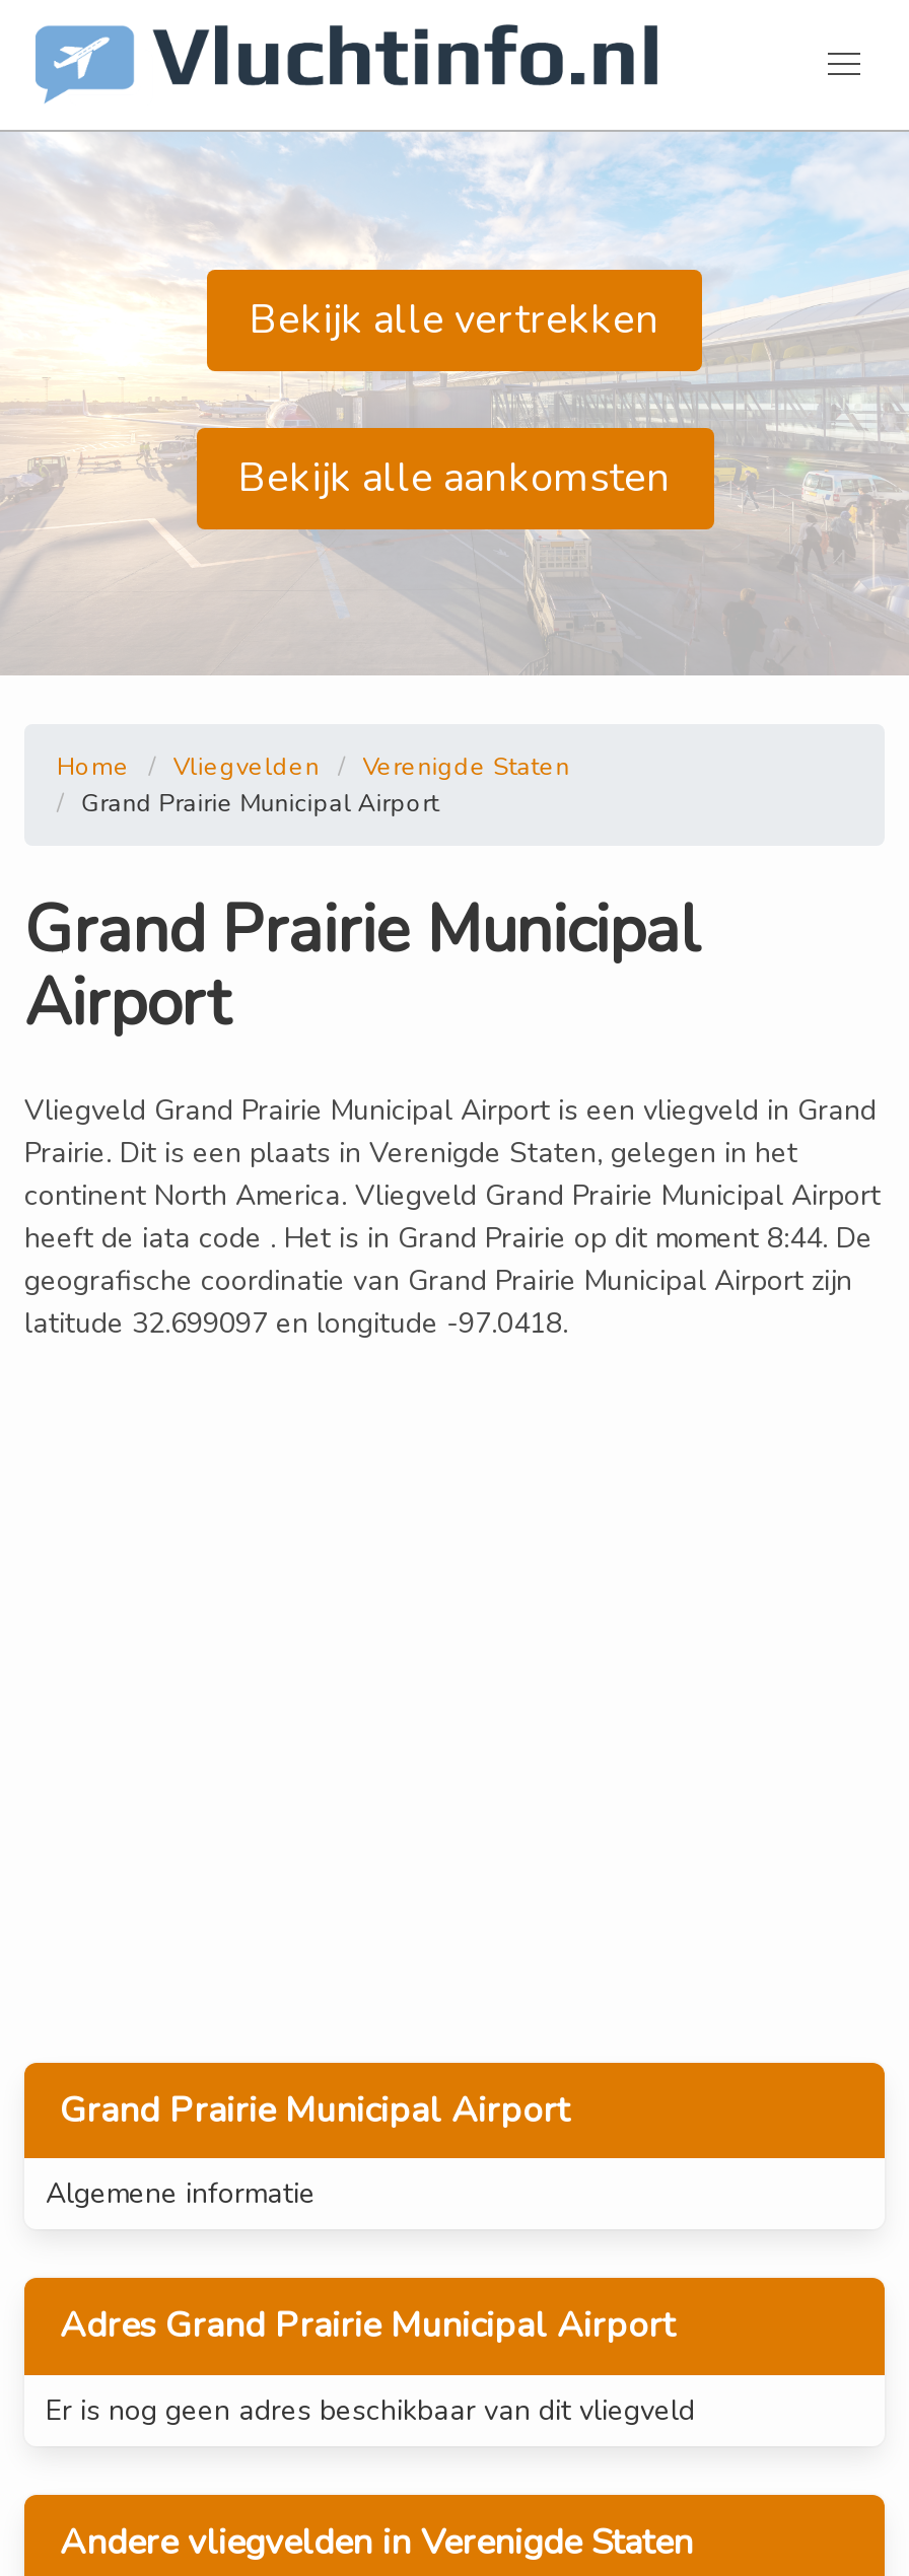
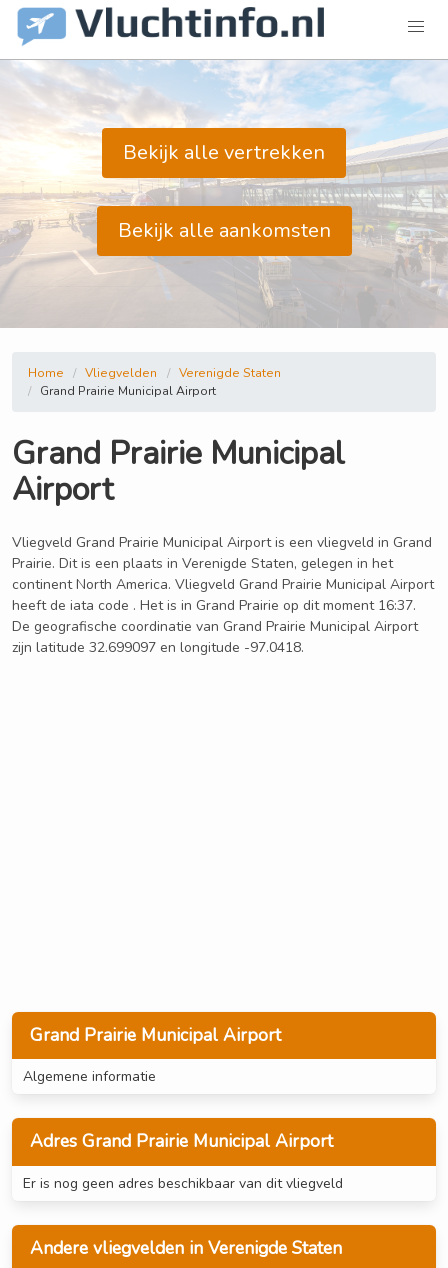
- heeft de iata code . Het is in Grand Prairie op dit moment 8:44. De
- geografische coordinatie van Grand Prairie Municipal Airport zijn
- latitude 32.699097 en longitude -97.0418.
+ heeft de iata code . Het is in Grand Prairie op dit moment 16:37.
+ De geografische coordinatie van Grand Prairie Municipal Airport
+ zijn latitude 32.699097 en longitude -97.0418.
